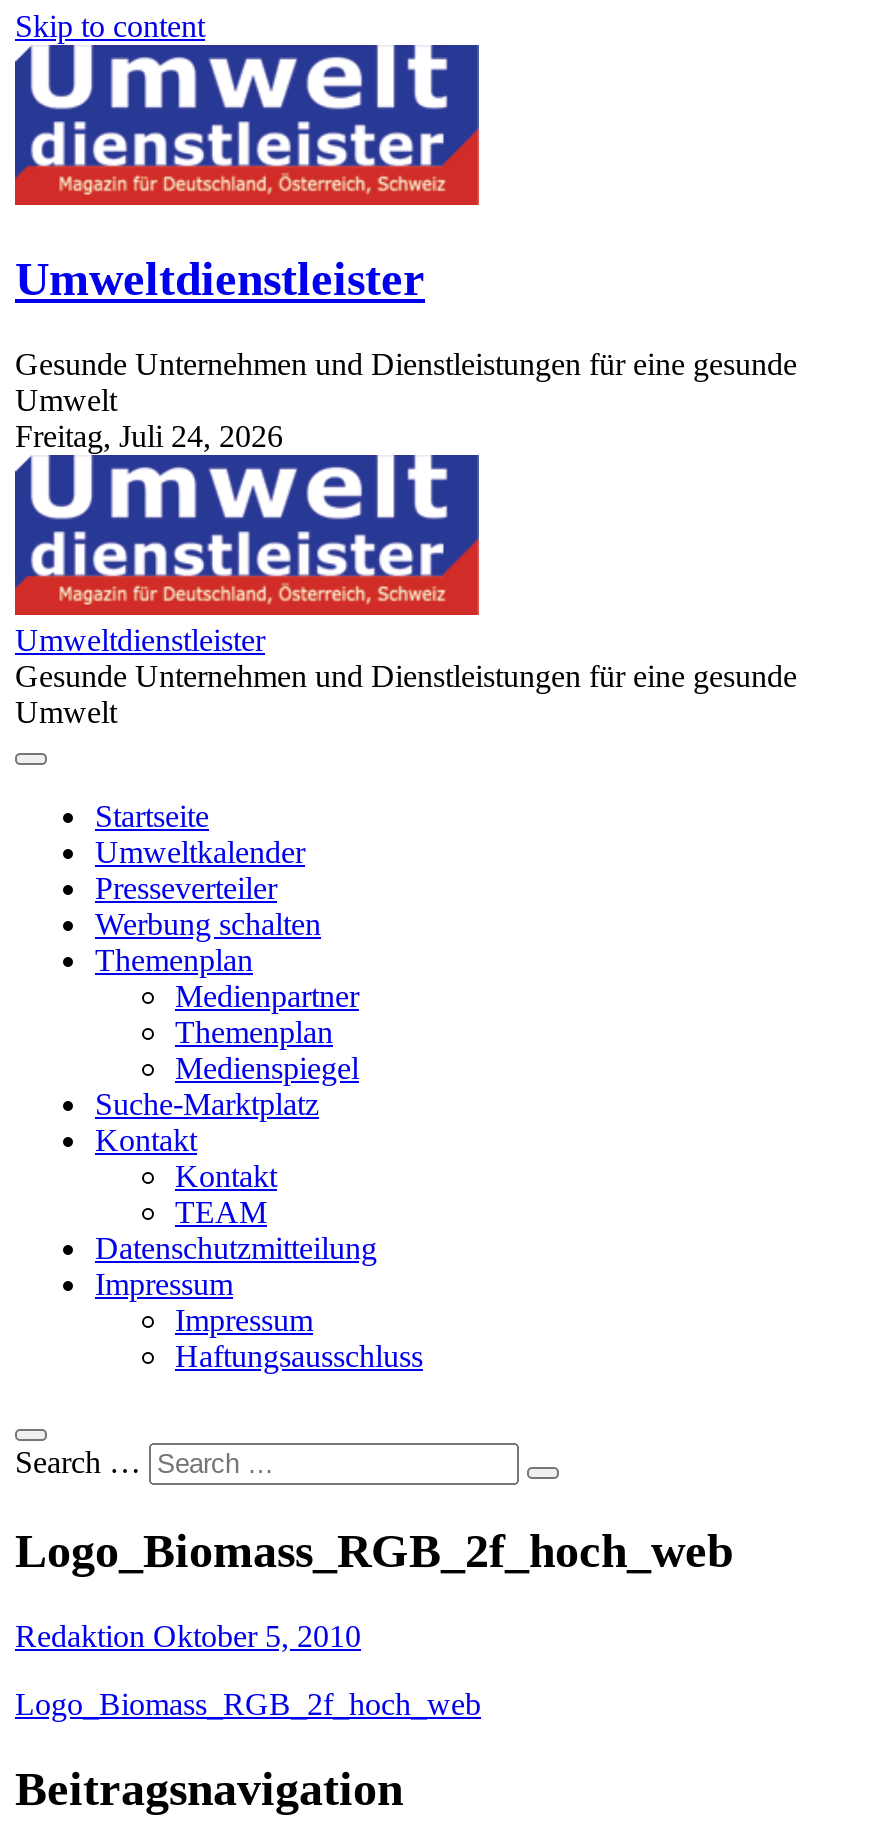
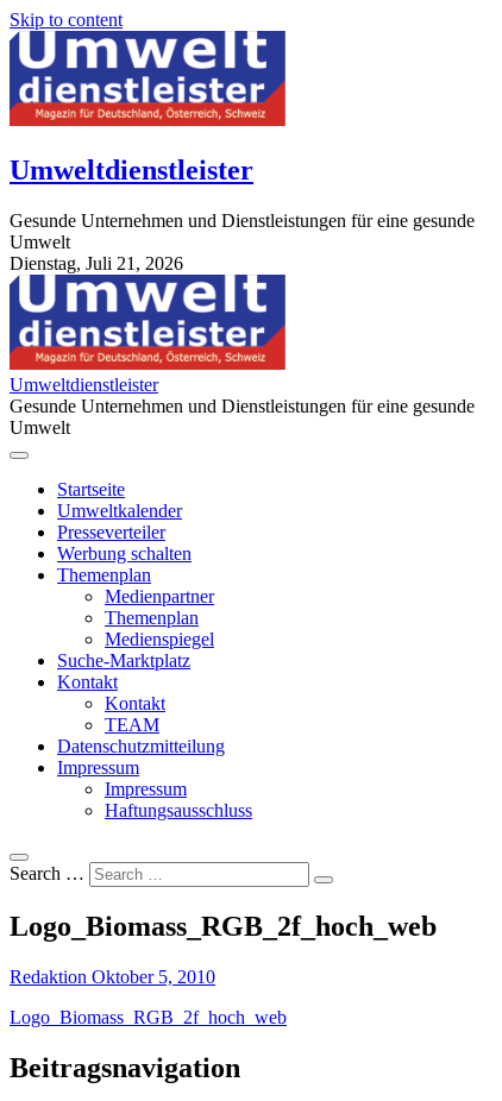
- Freitag, Juli 24, 2026
+ Dienstag, Juli 21, 2026
